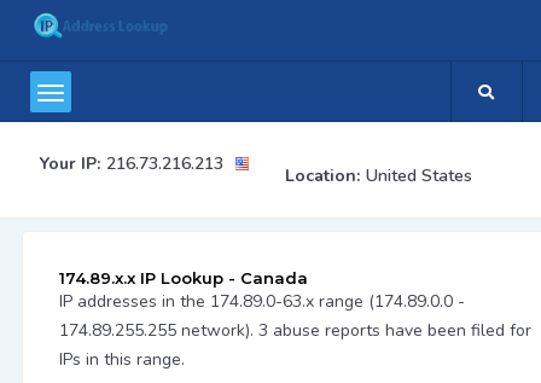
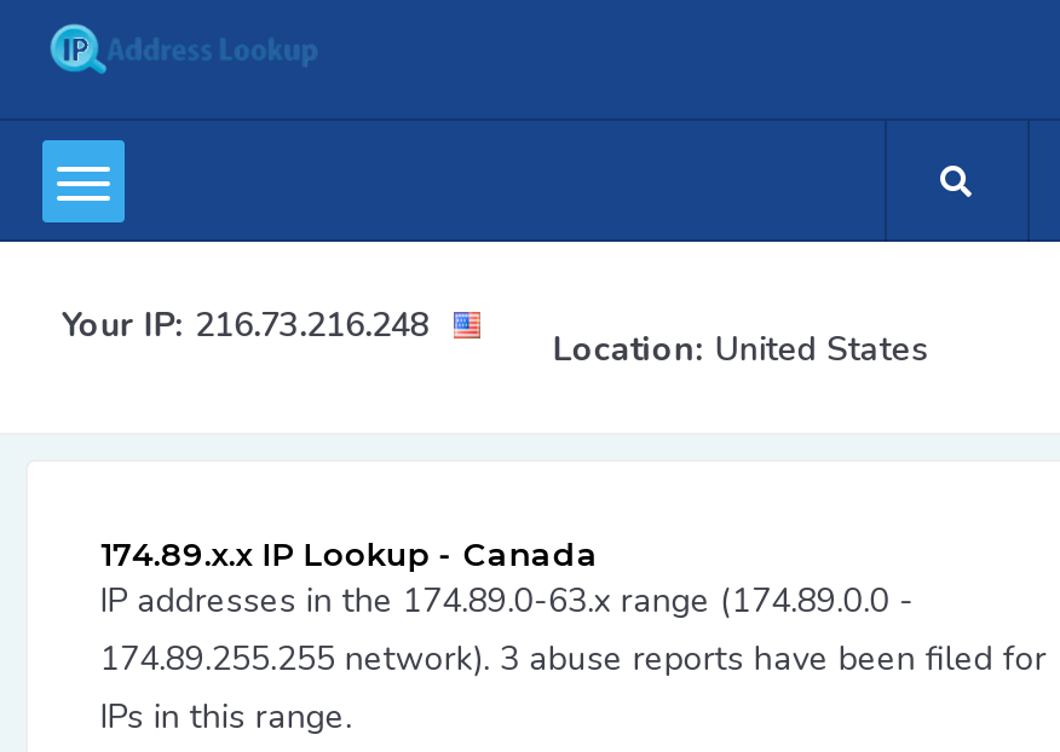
- Your IP: 216.73.216.213
+ Your IP: 216.73.216.248
